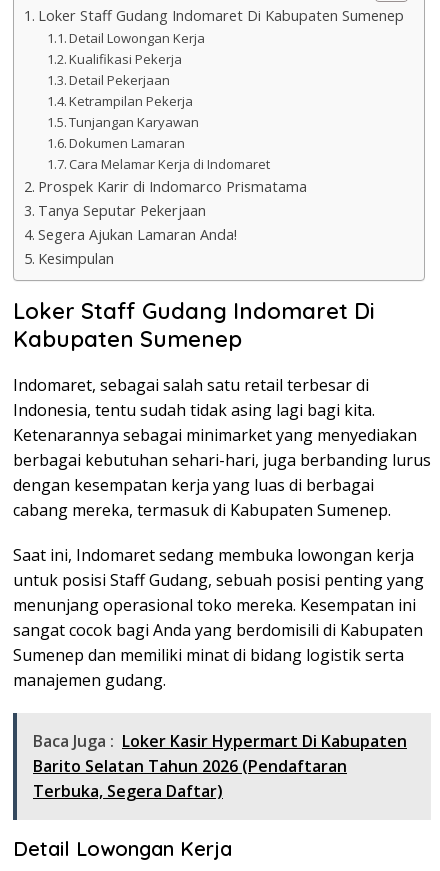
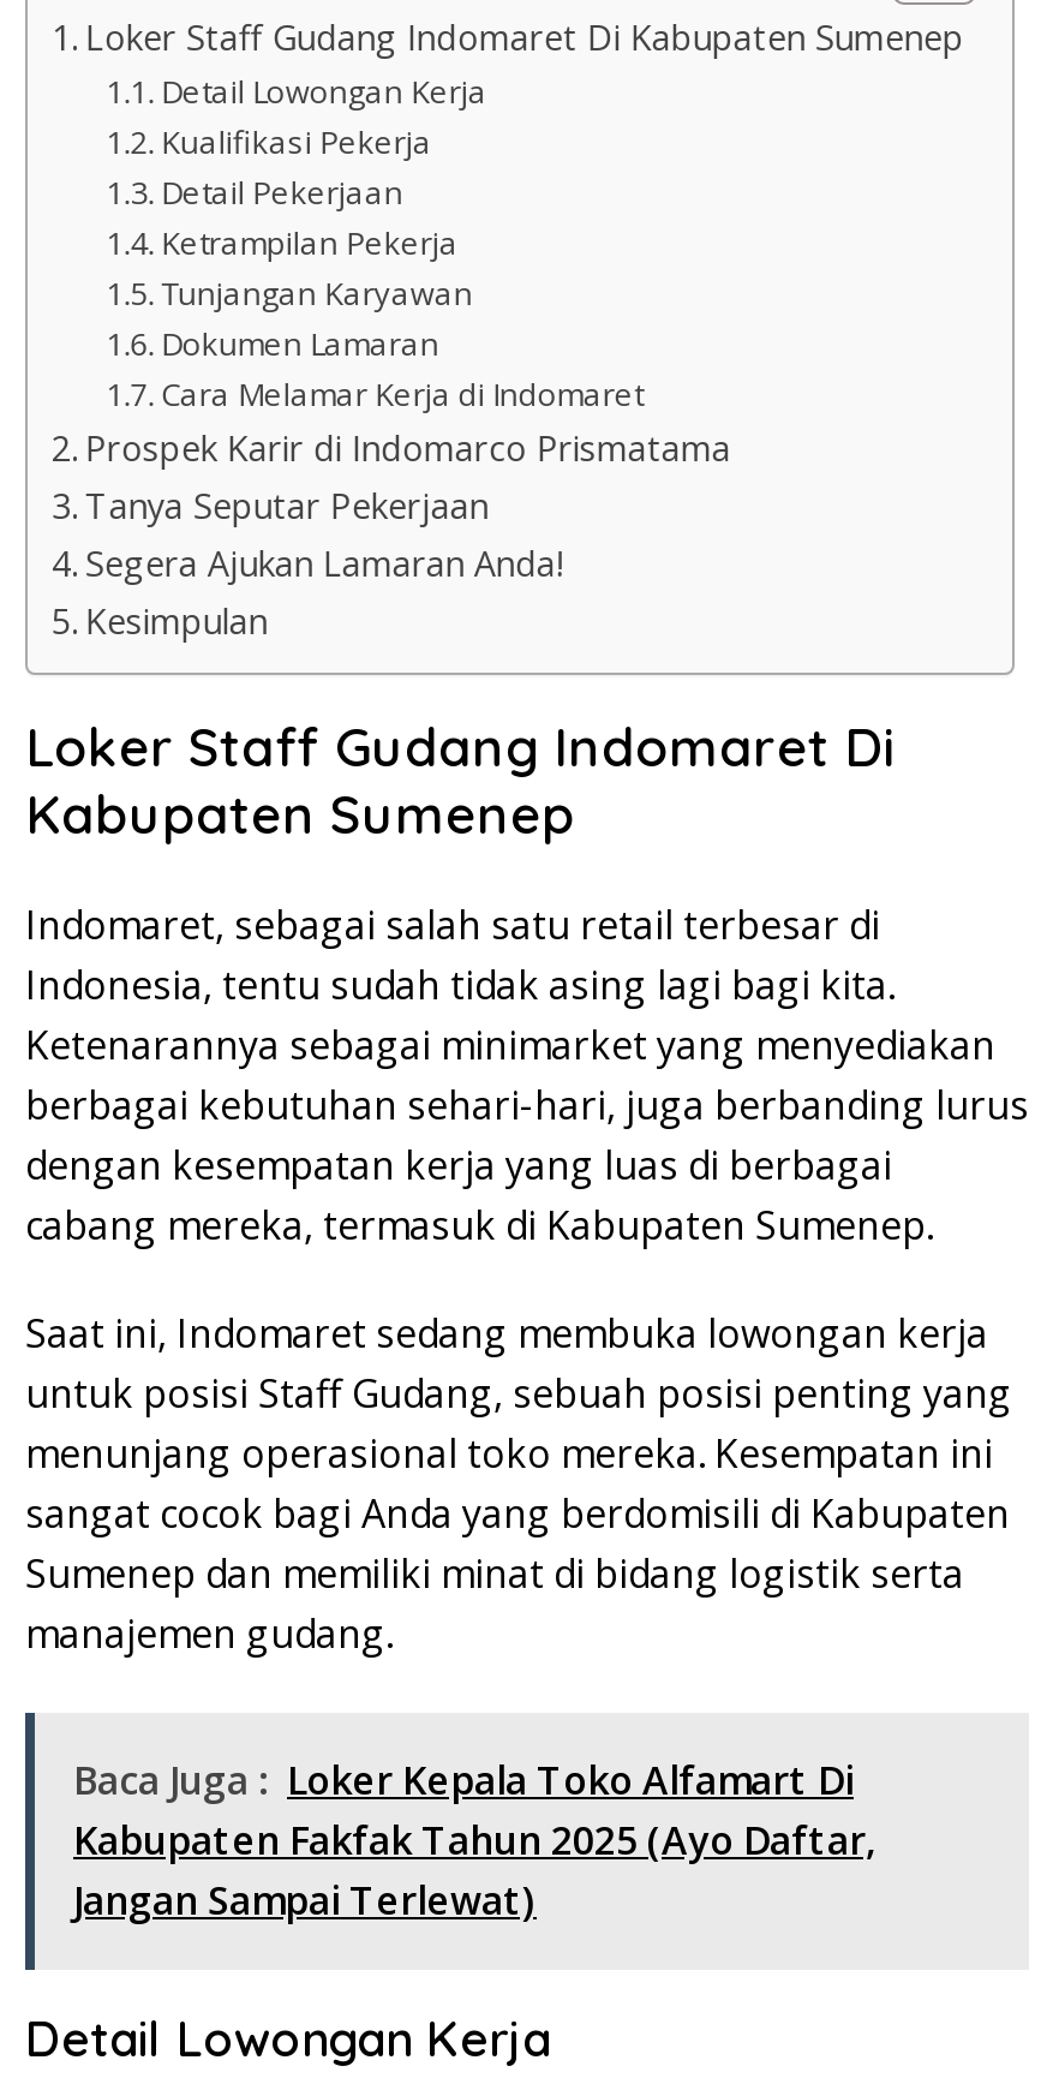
- Baca Juga : Loker Kasir Hypermart Di Kabupaten
- Barito Selatan Tahun 2026 (Pendaftaran
- Terbuka, Segera Daftar)
+ Baca Juga : Loker Kepala Toko Alfamart Di
+ Kabupaten Fakfak Tahun 2025 (Ayo Daftar,
+ Jangan Sampai Terlewat)
